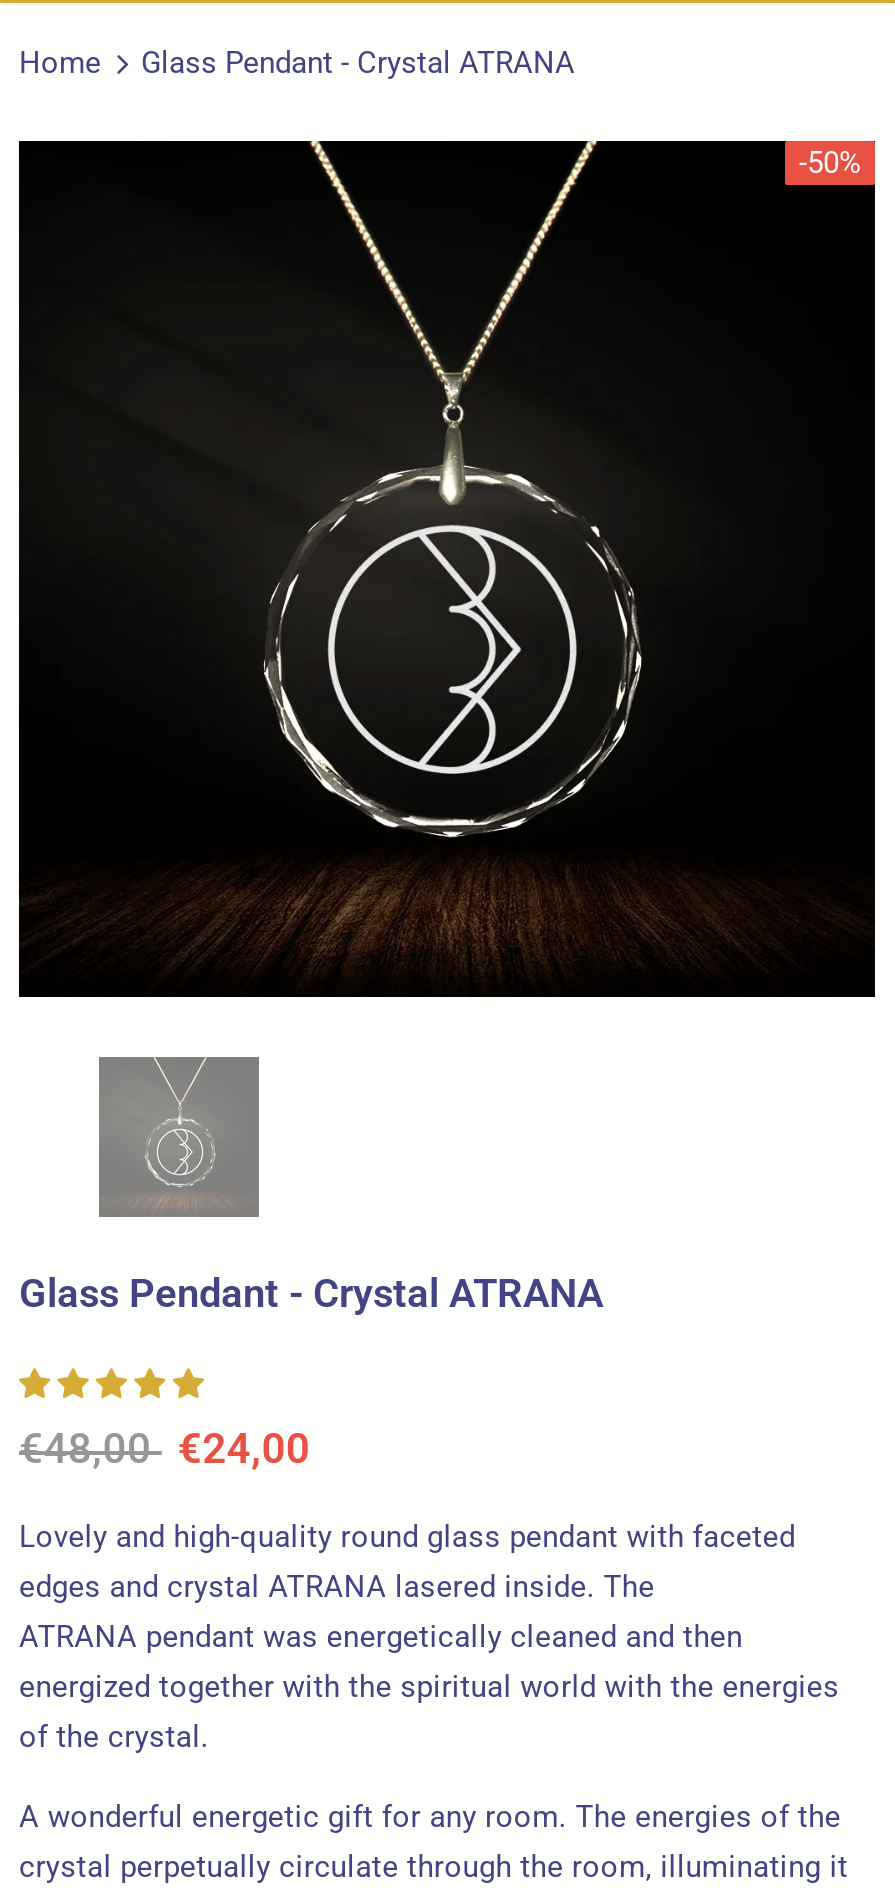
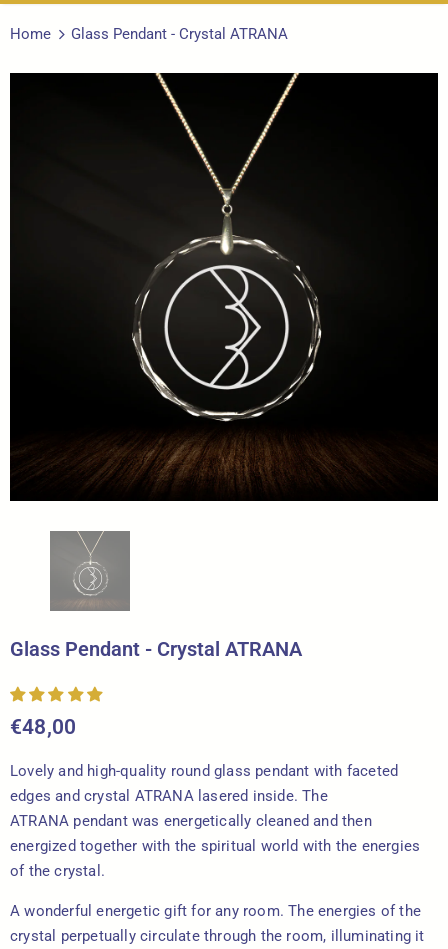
- -50%

- €48,00 €24,00
+ €48,00
